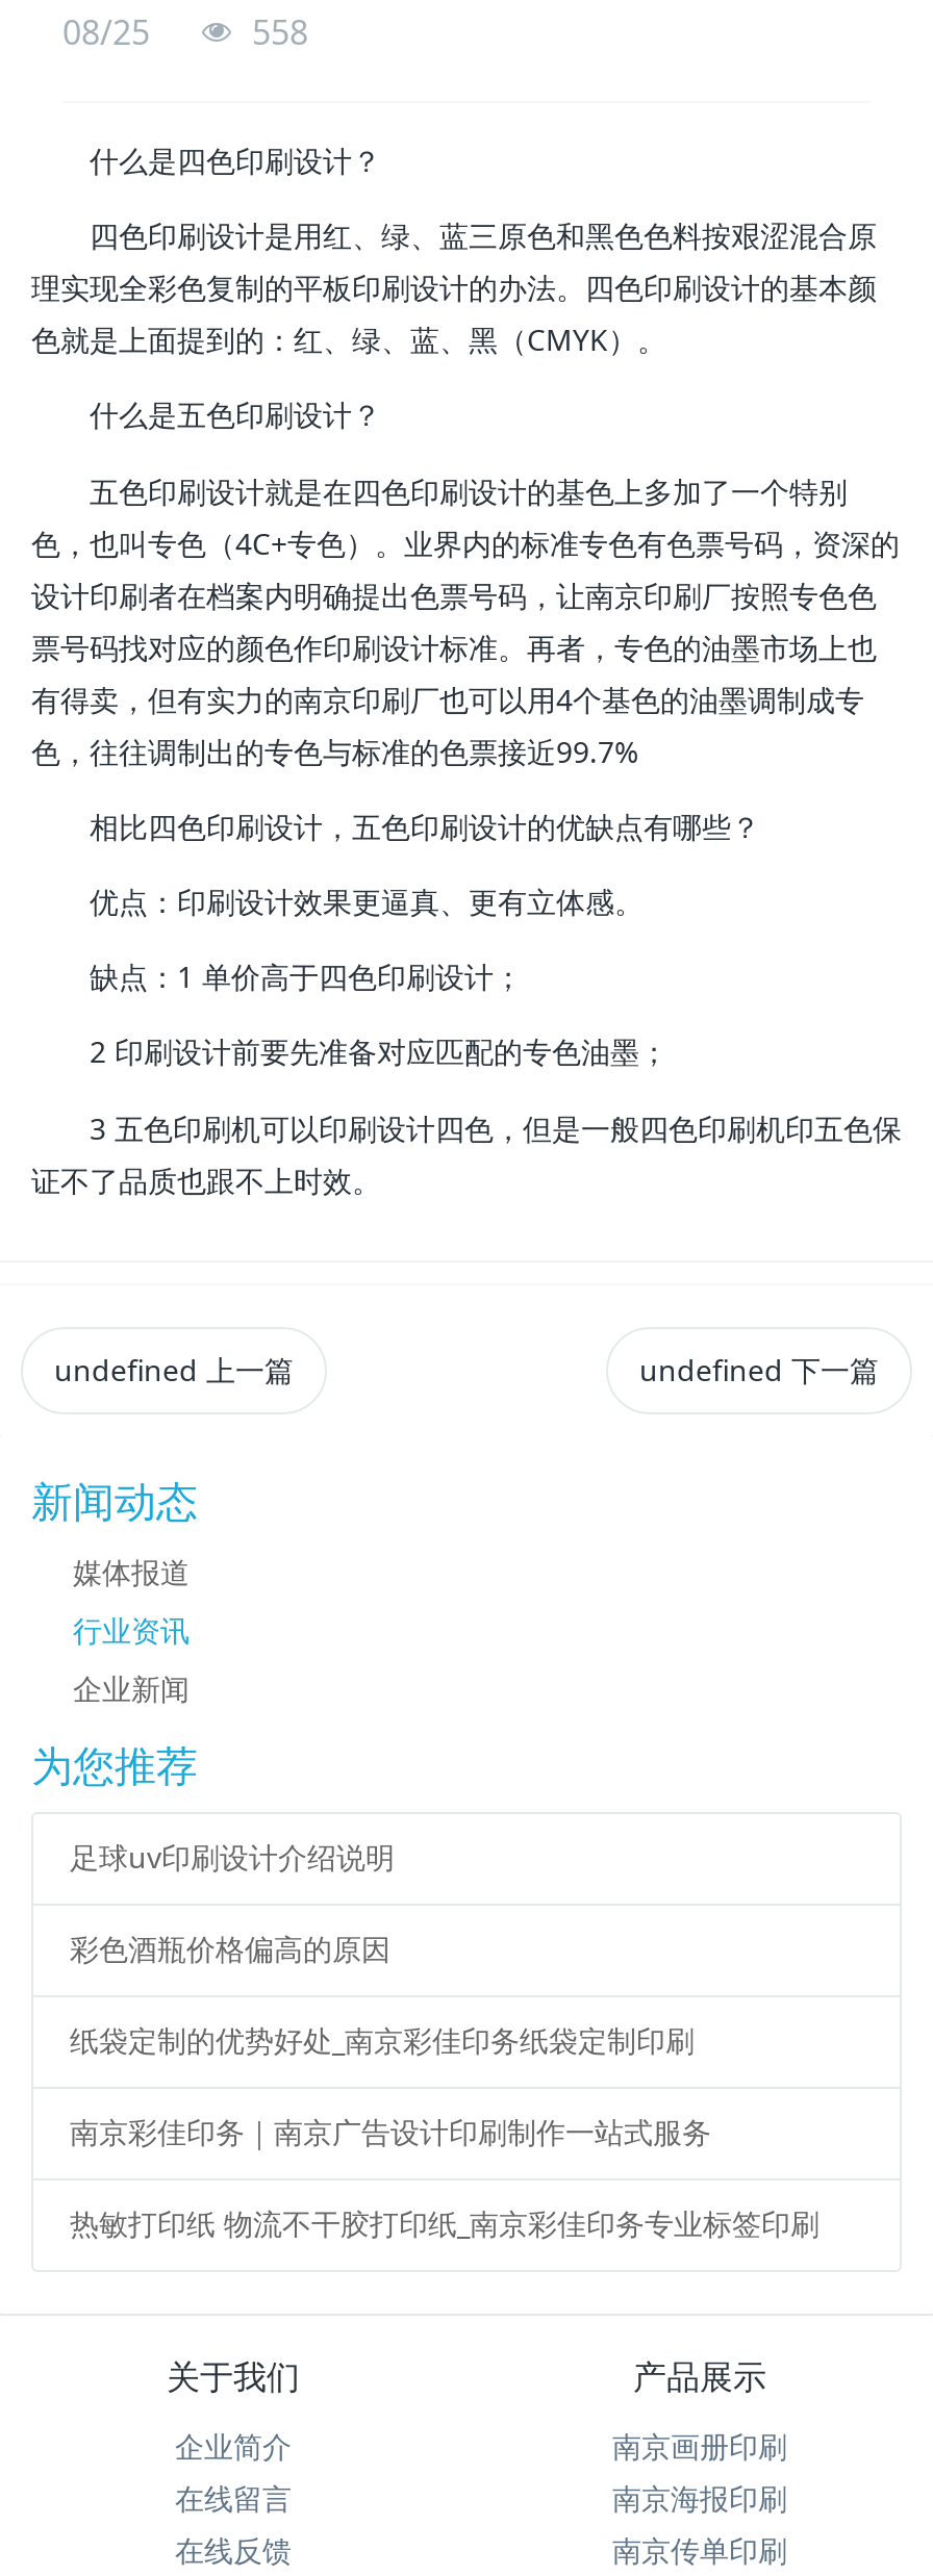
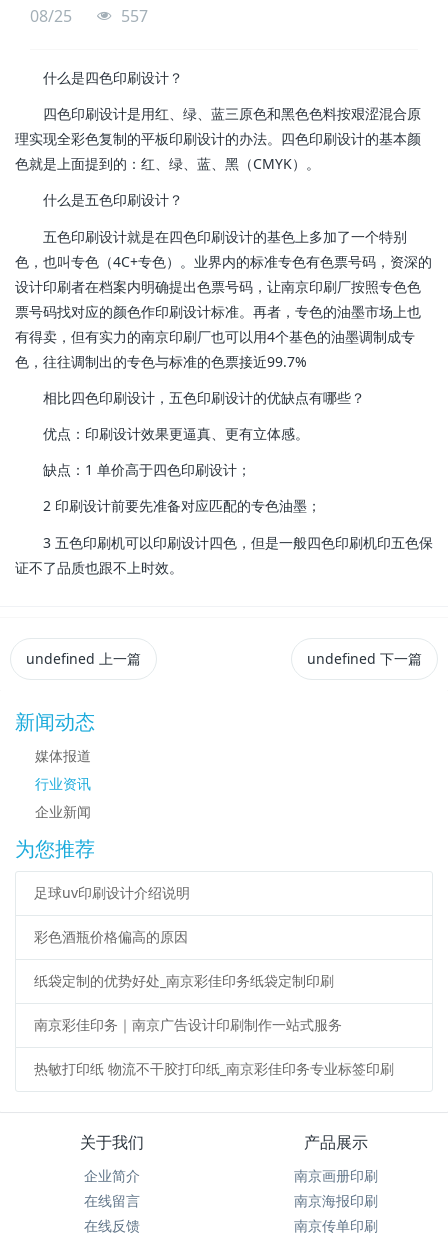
- 558
+ 557
